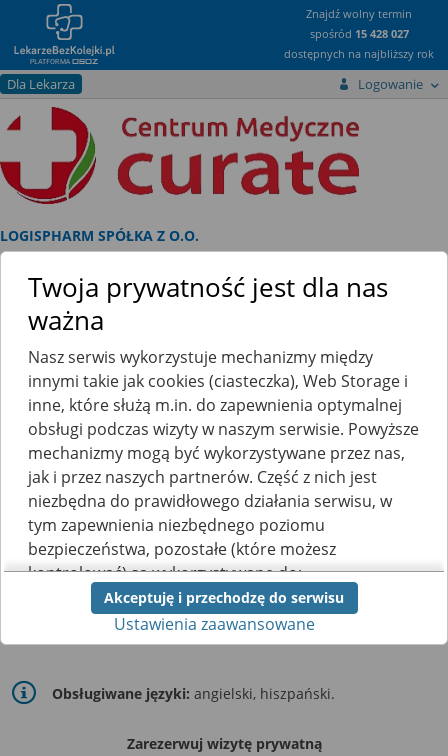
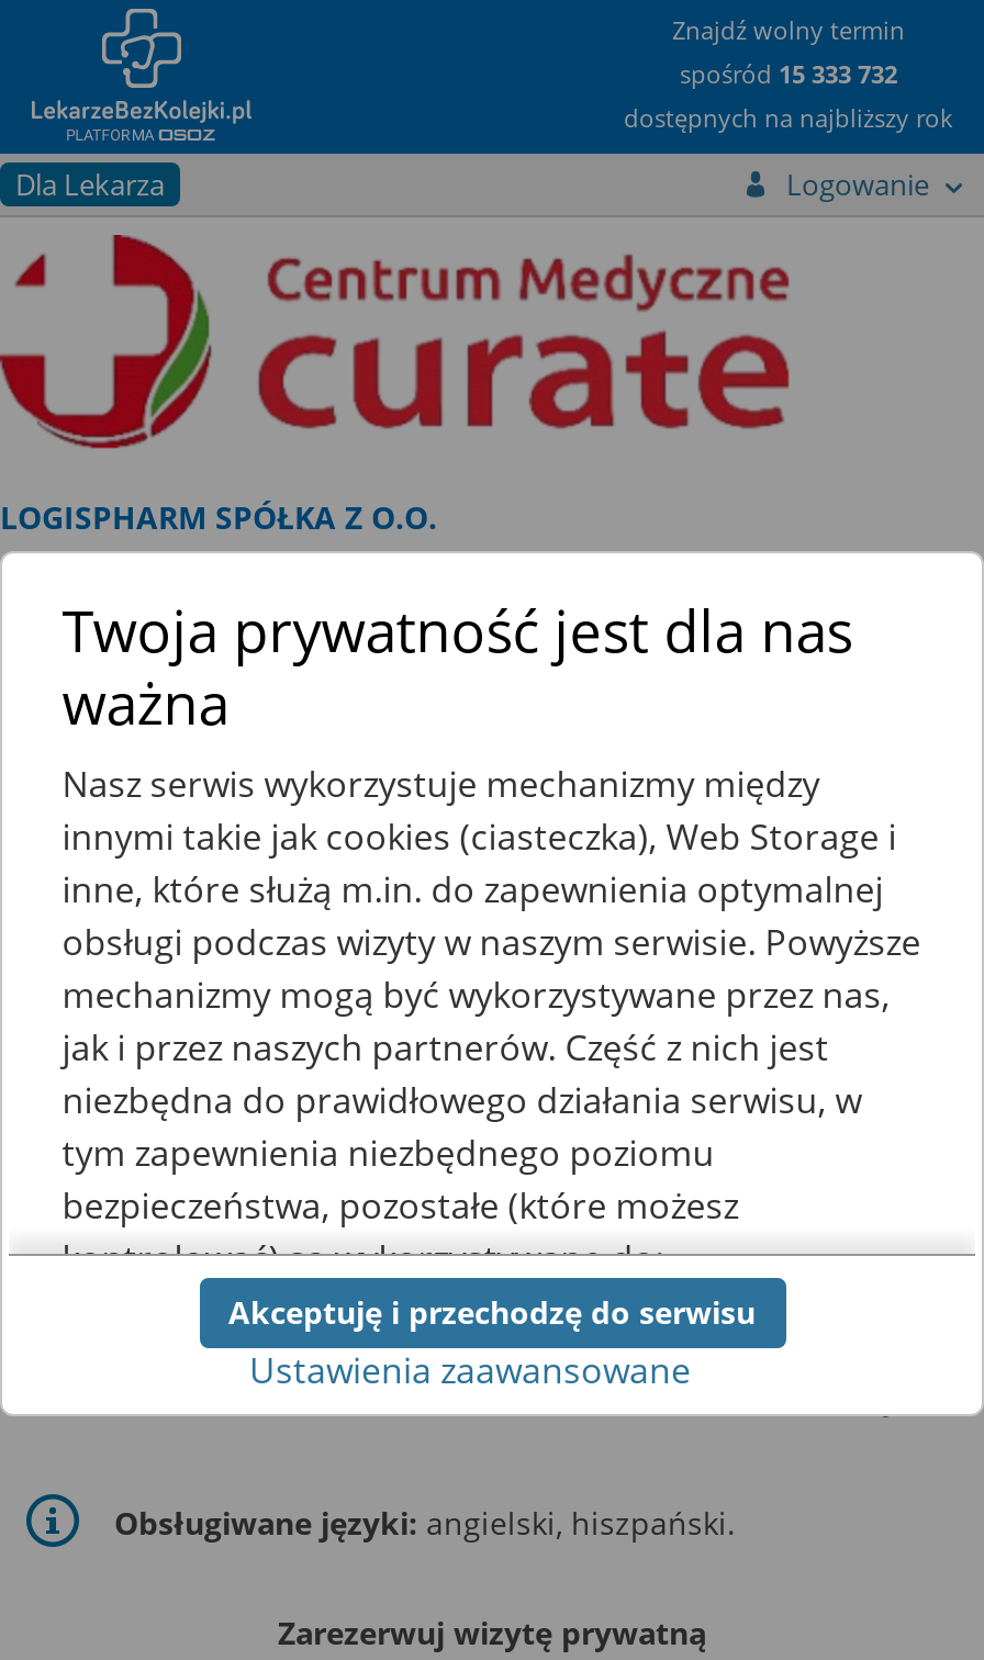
- spośród 15 428 027
+ spośród 15 333 732
